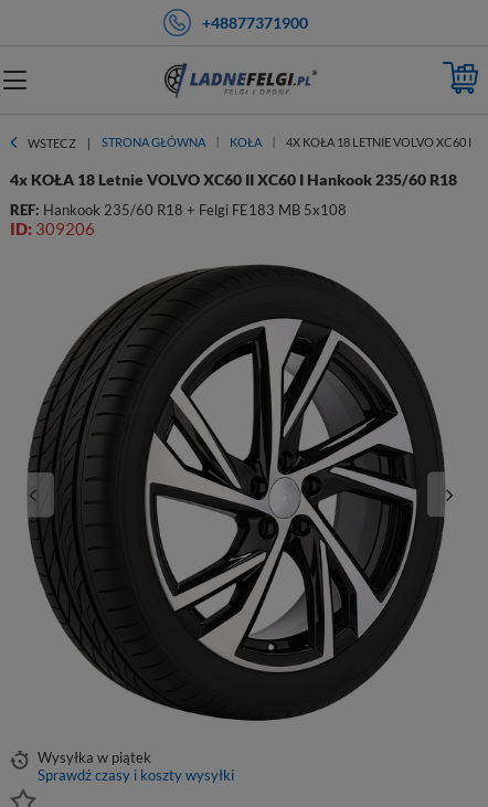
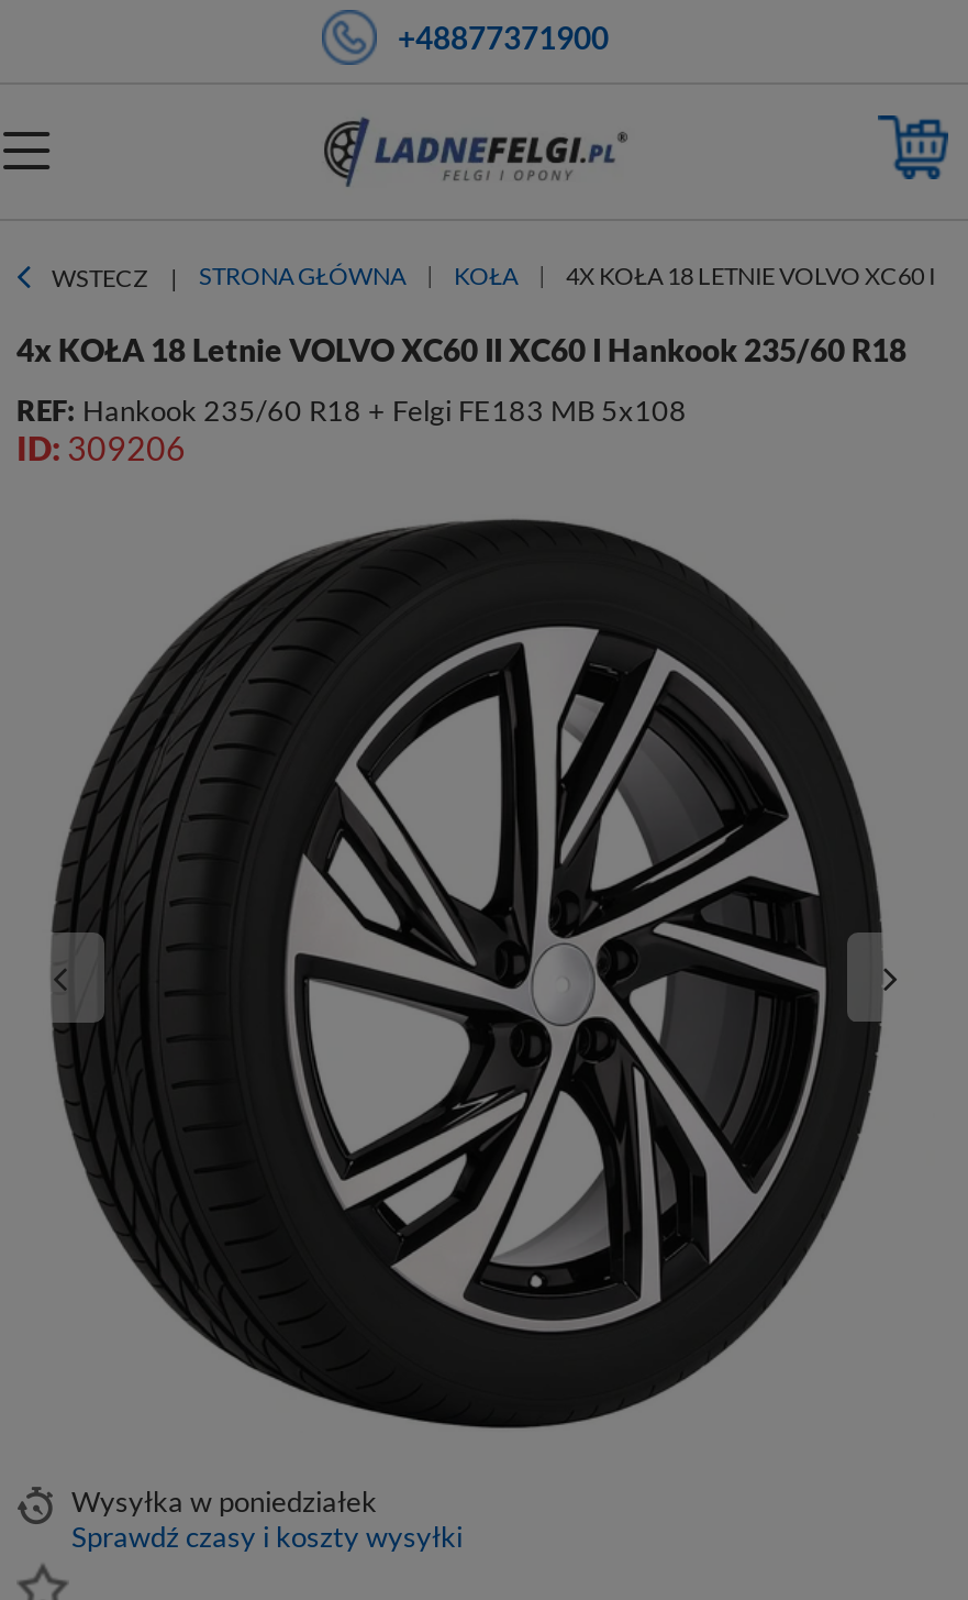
- Wysyłka w piątek
+ Wysyłka w poniedziałek
